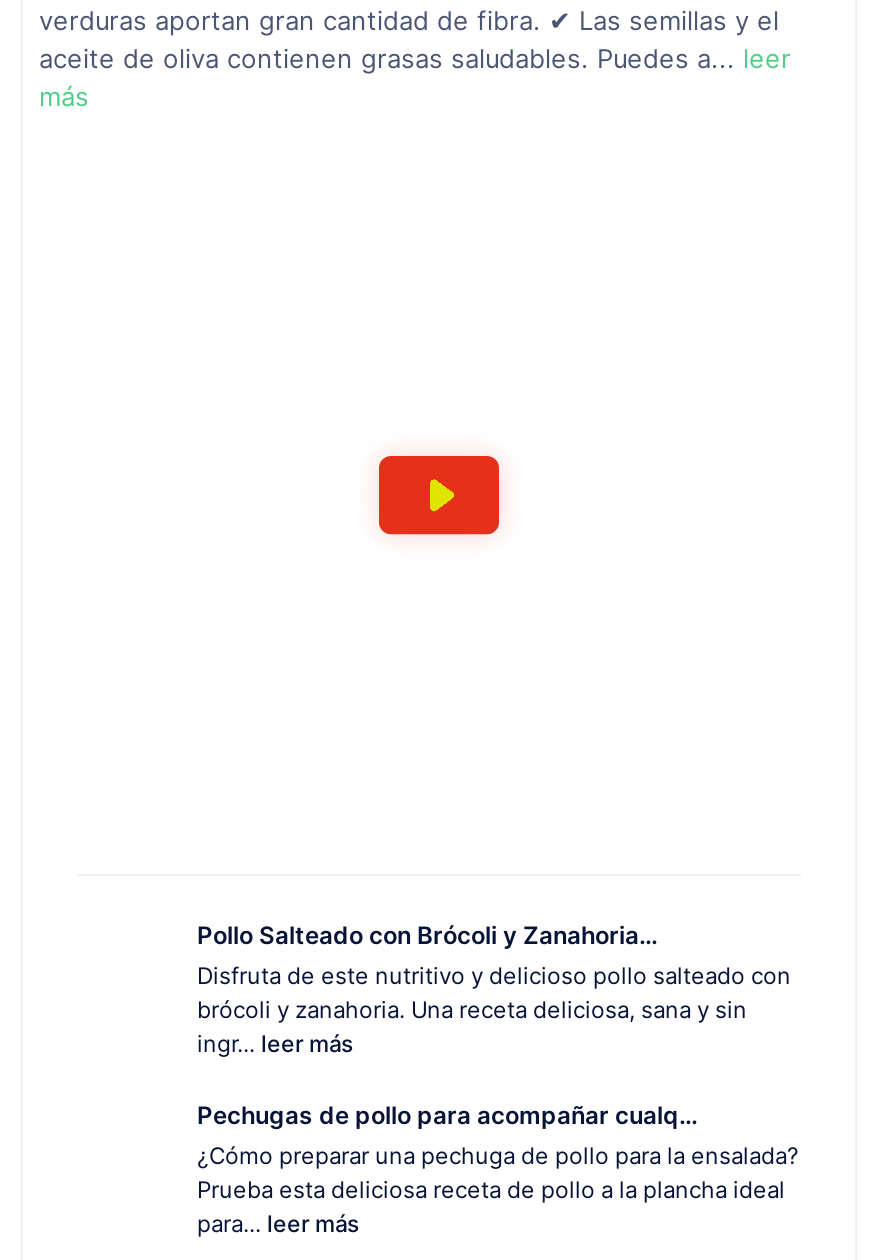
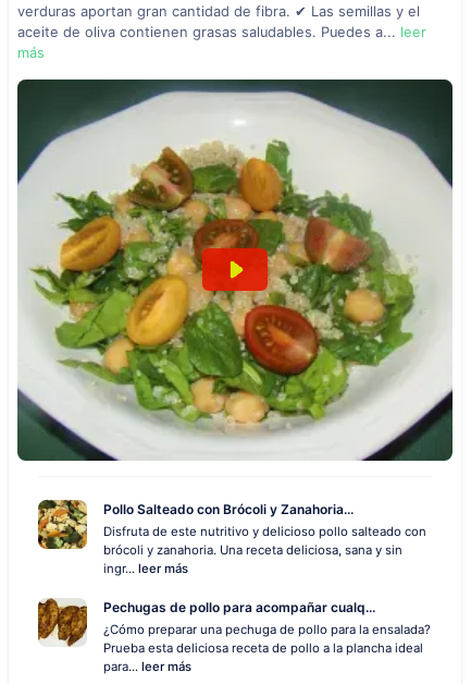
+ [image]

+ [image]

+ [image]
